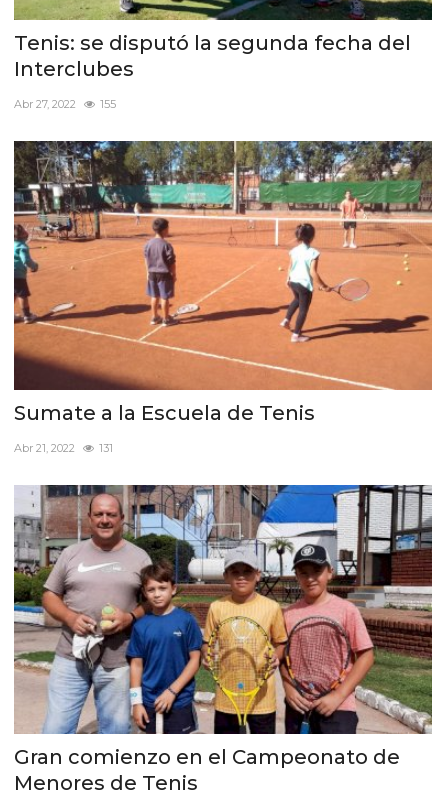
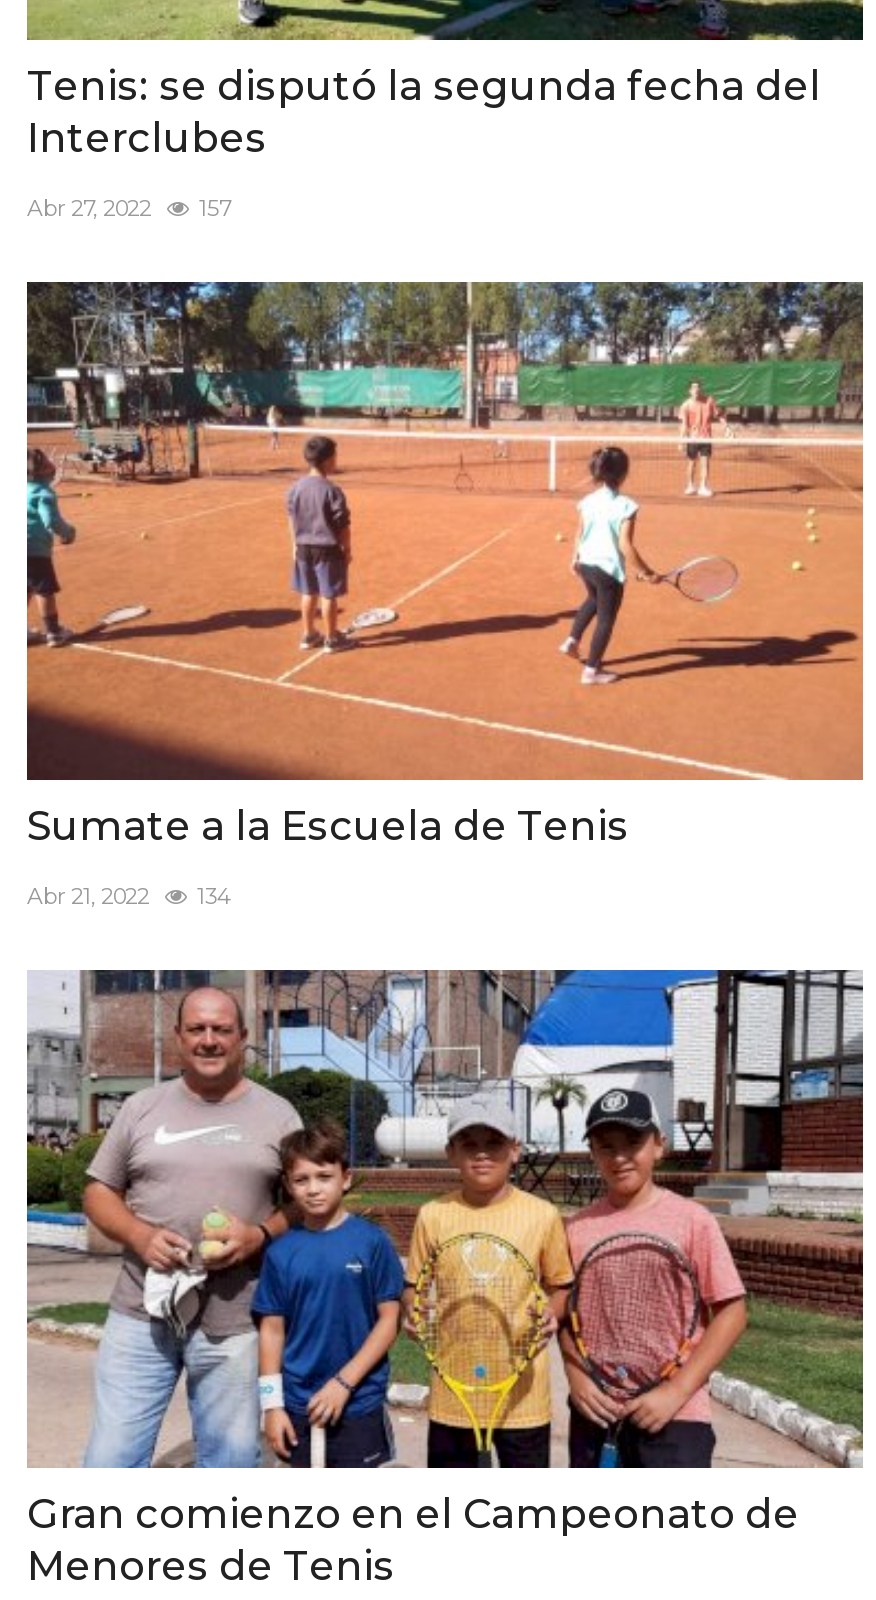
- Abr 27, 2022 155
+ Abr 27, 2022 157

- Abr 21, 2022 131
+ Abr 21, 2022 134
